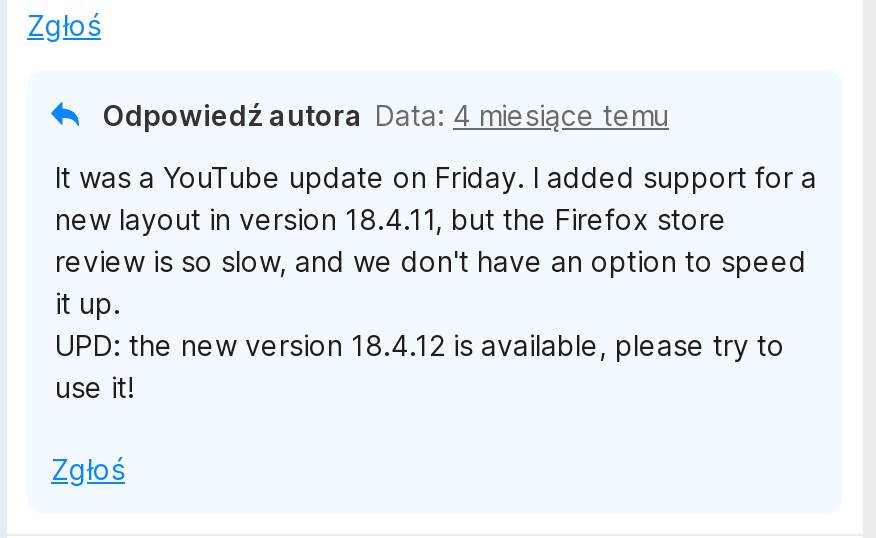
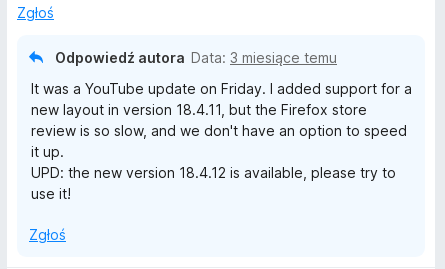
- Odpowiedź autora Data: 4 miesiące temu
+ Odpowiedź autora Data: 3 miesiące temu
